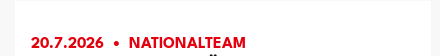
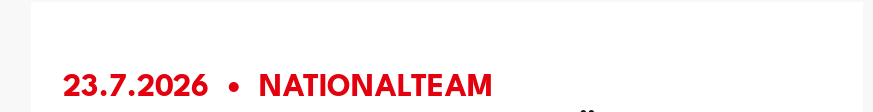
- 20.7.2026 NATIONALTEAM
+ 23.7.2026 NATIONALTEAM
